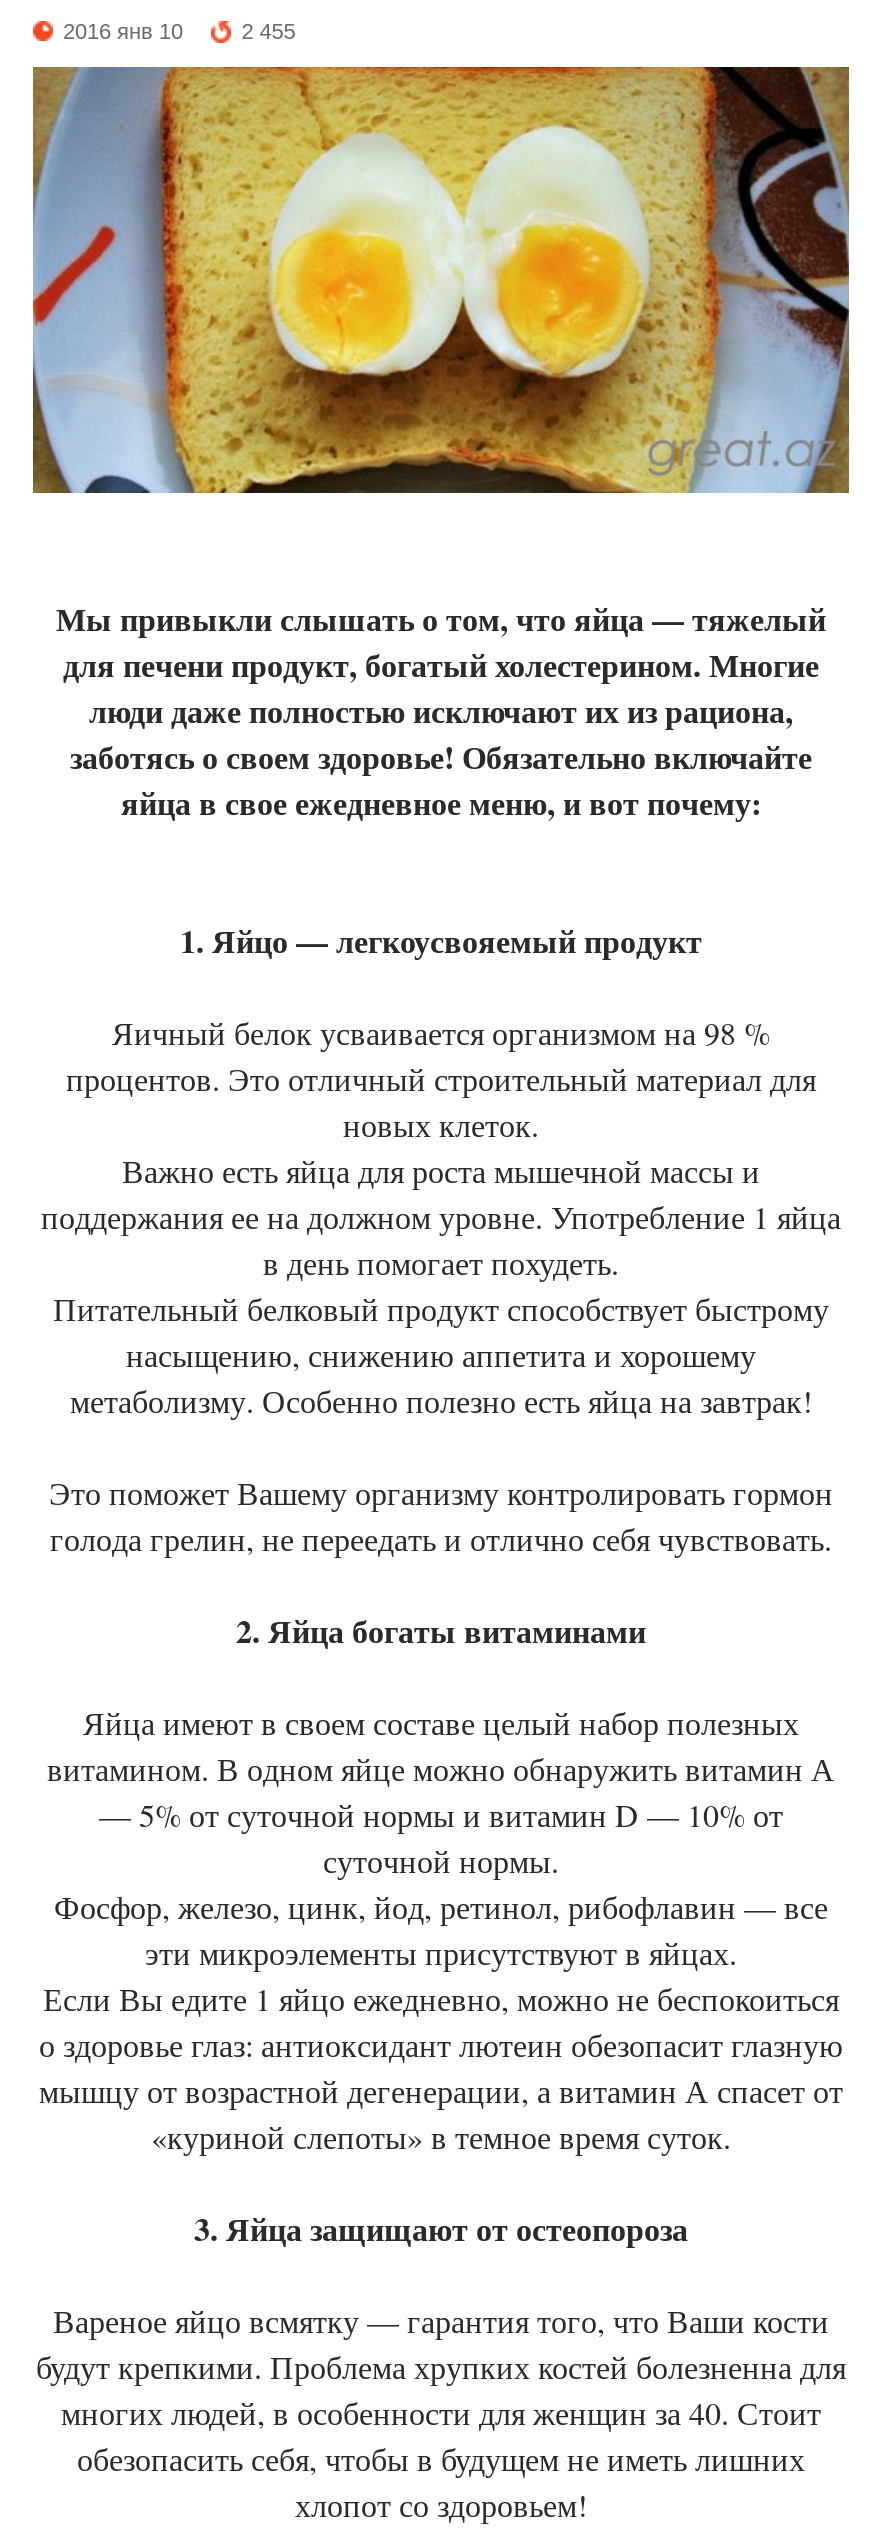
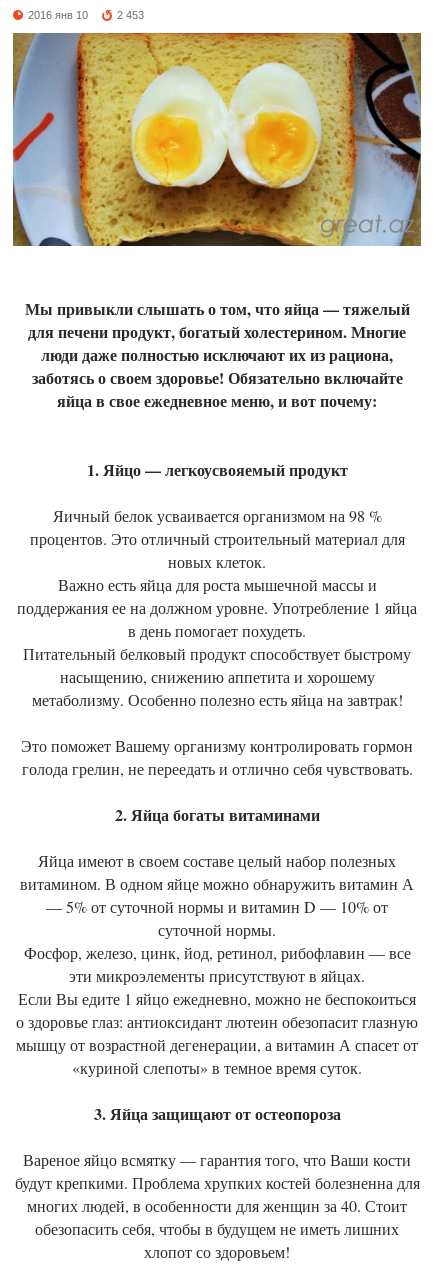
- 2 455
+ 2 453
